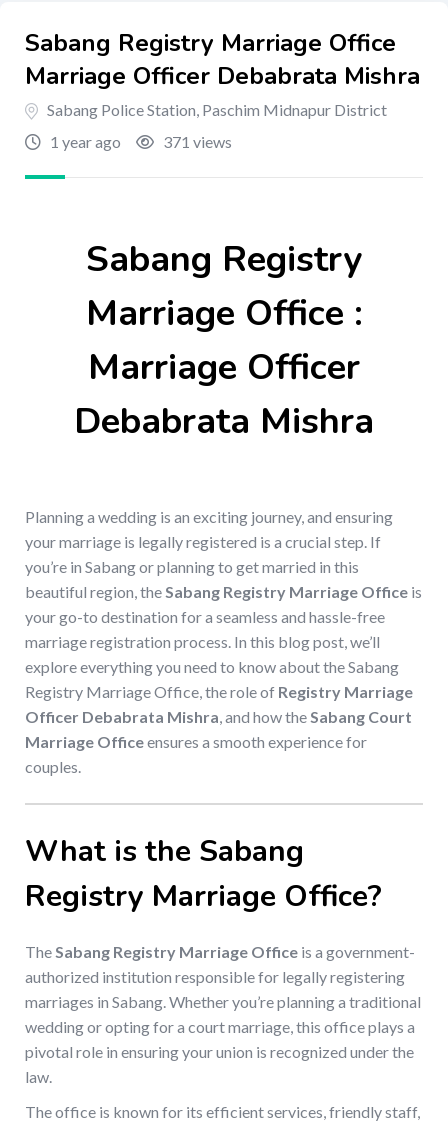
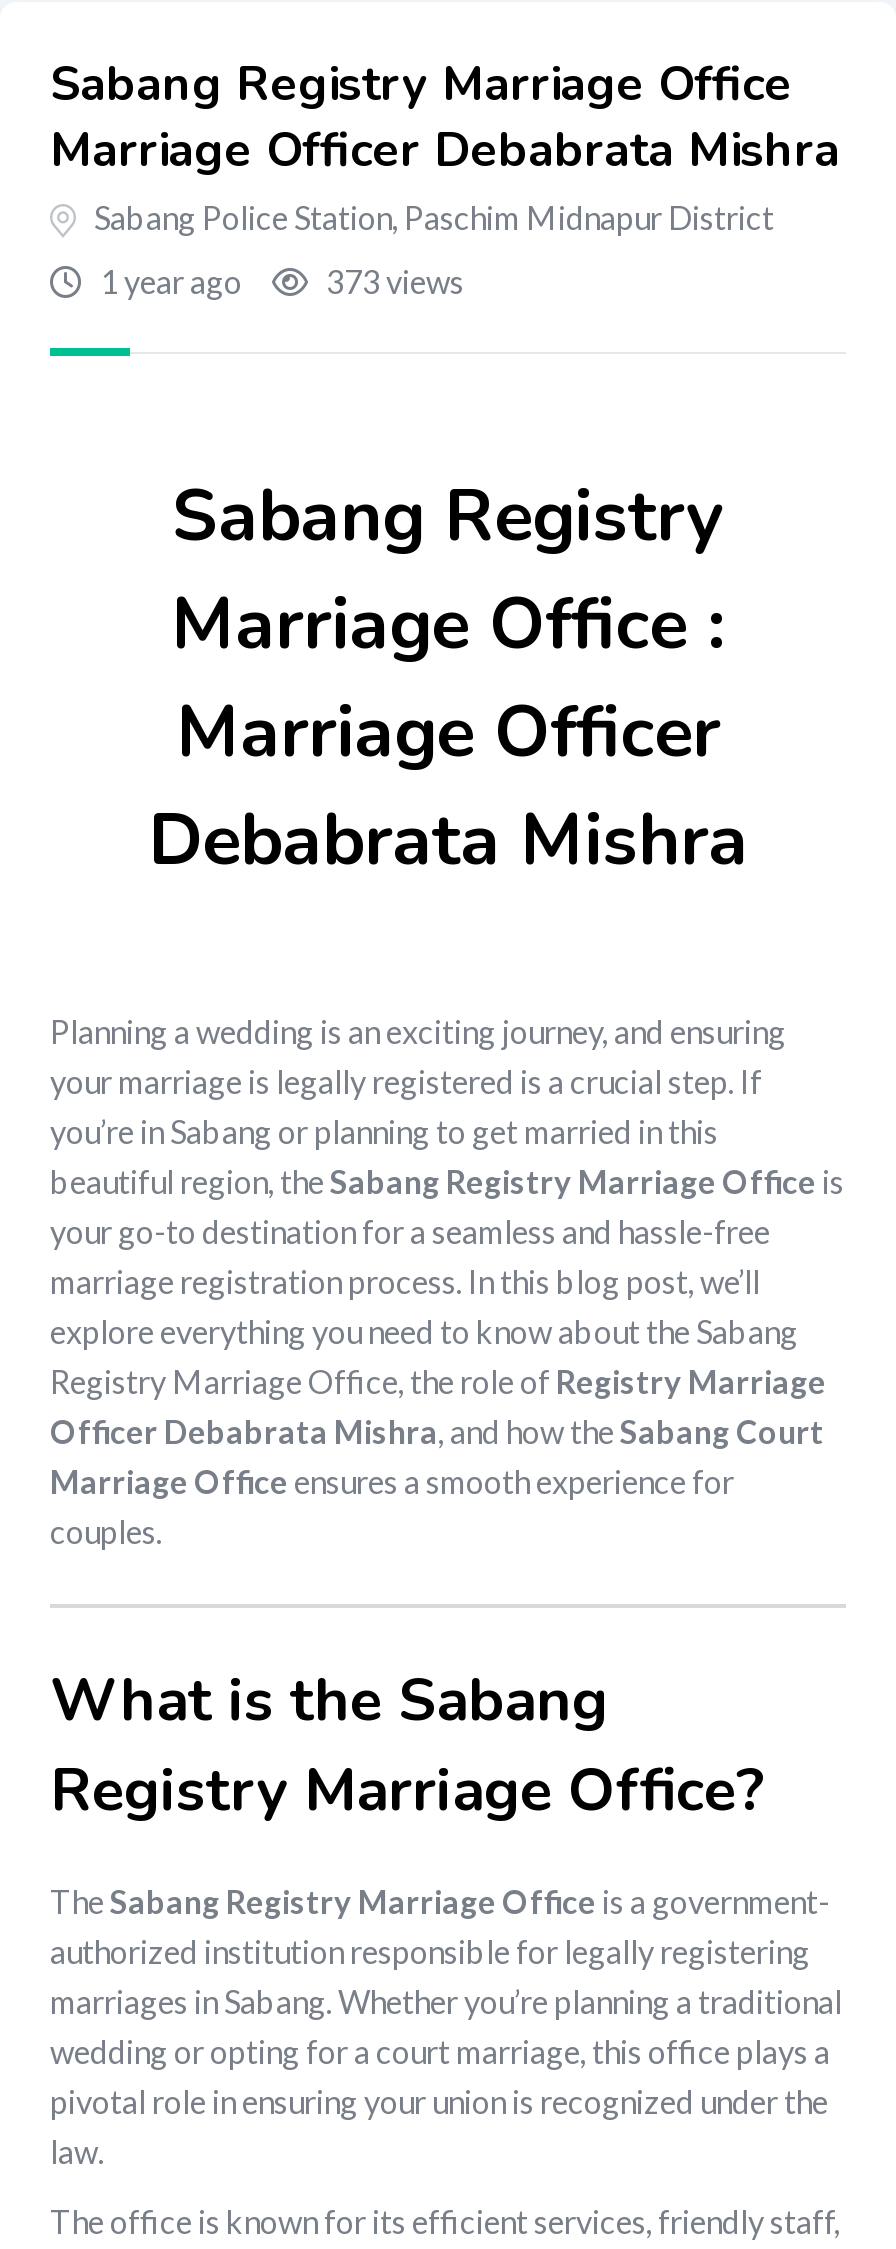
- 371 views
+ 373 views
